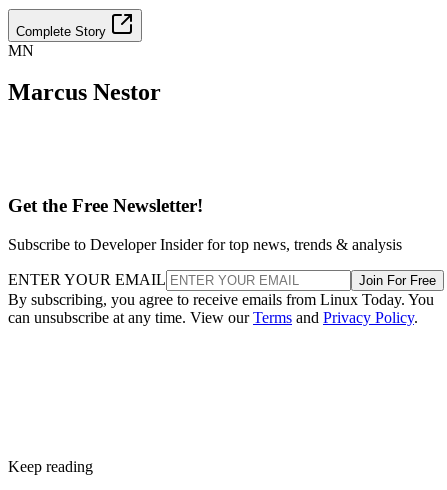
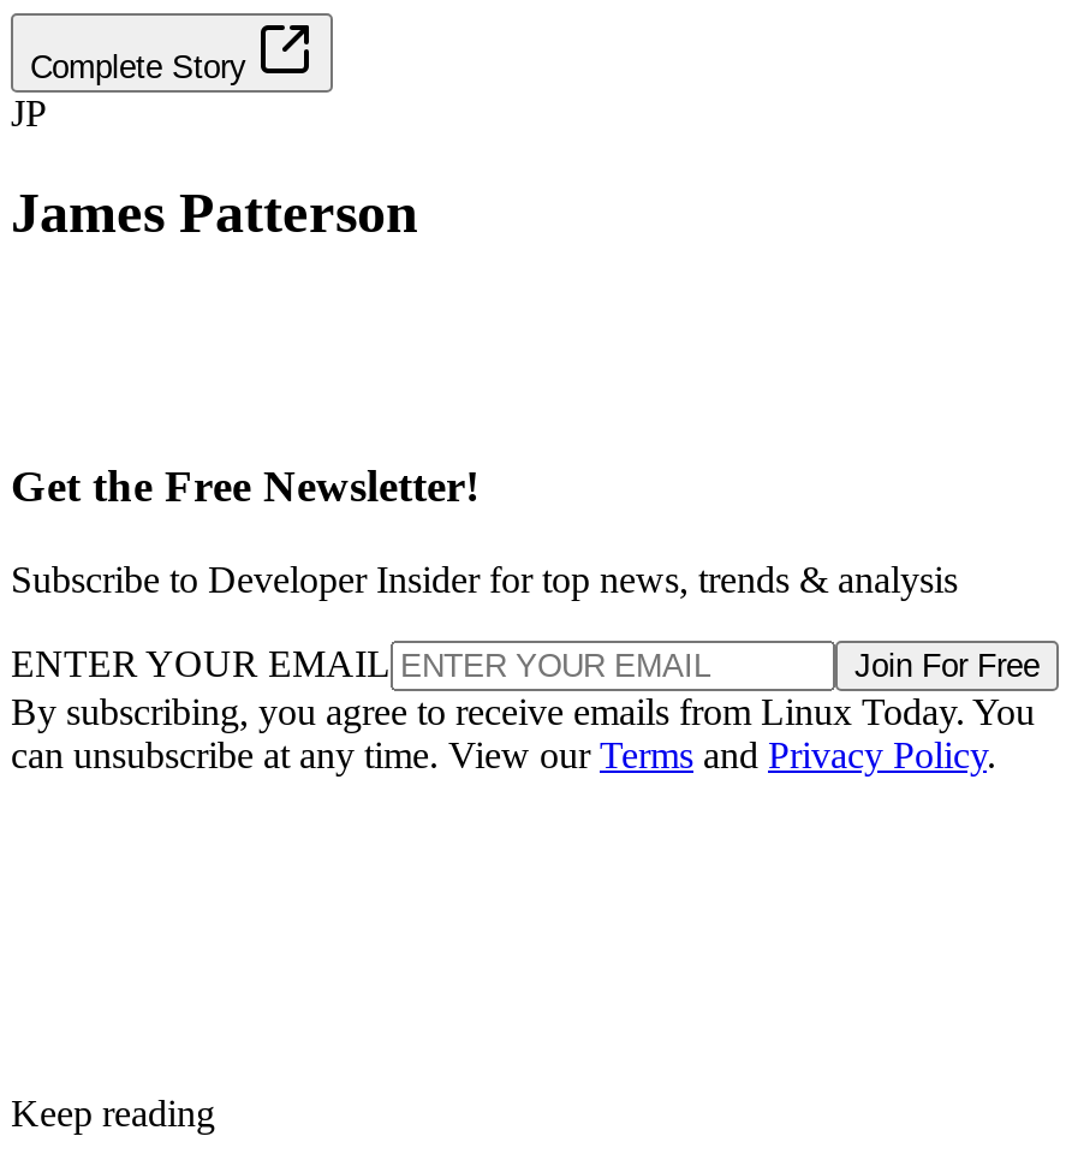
- MN
+ JP

- Marcus Nestor
+ James Patterson
